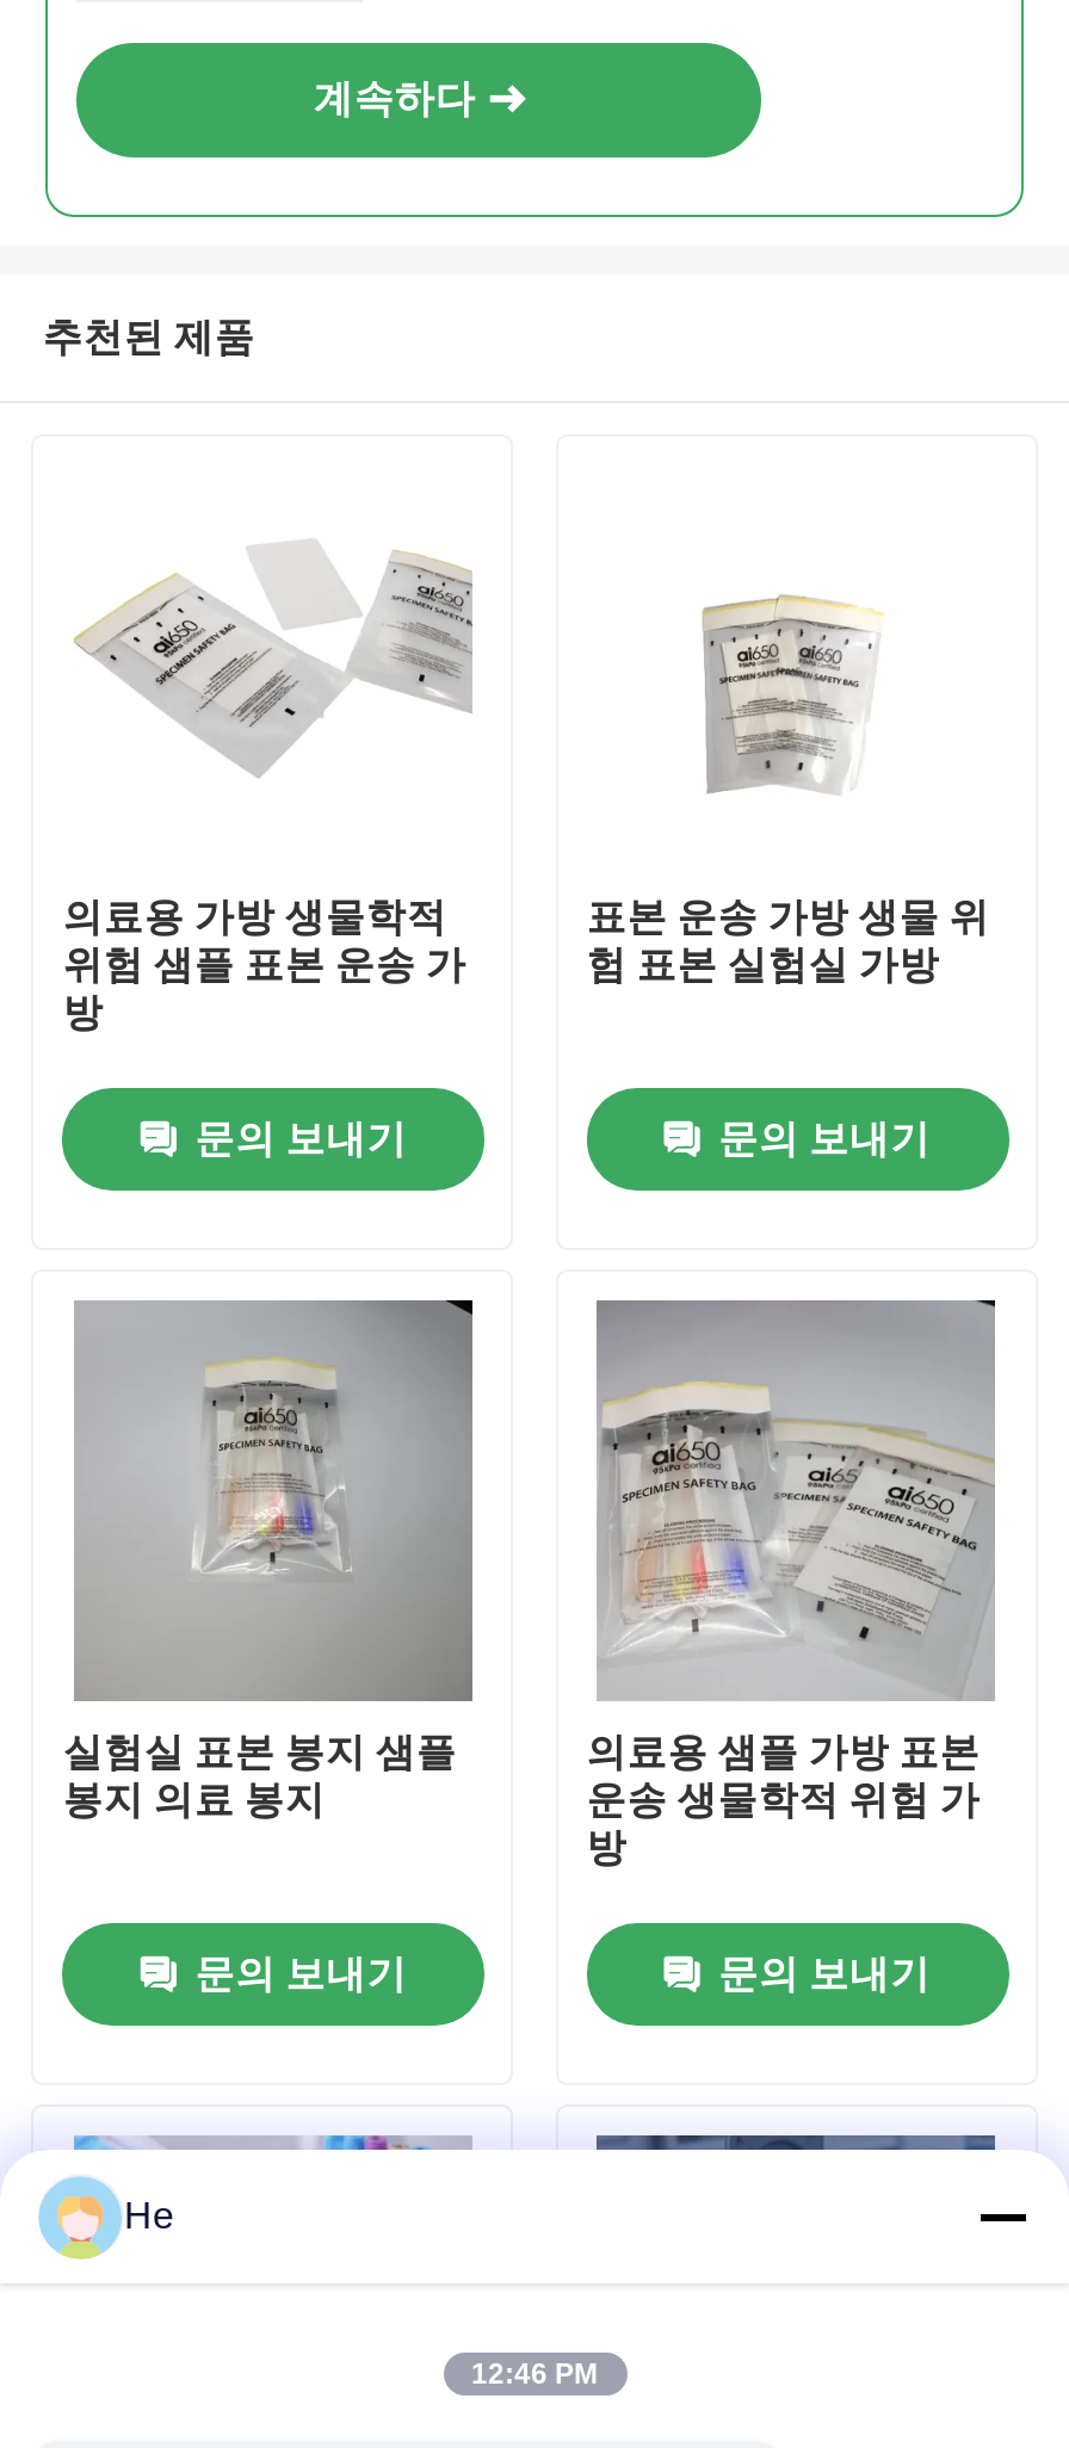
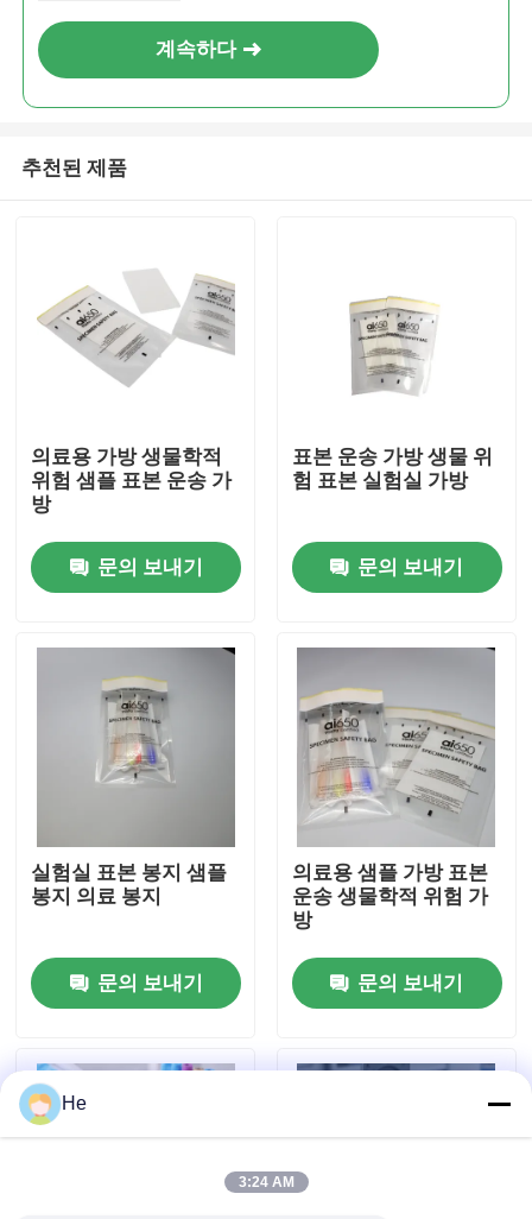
- 12:46 PM
+ 3:24 AM
